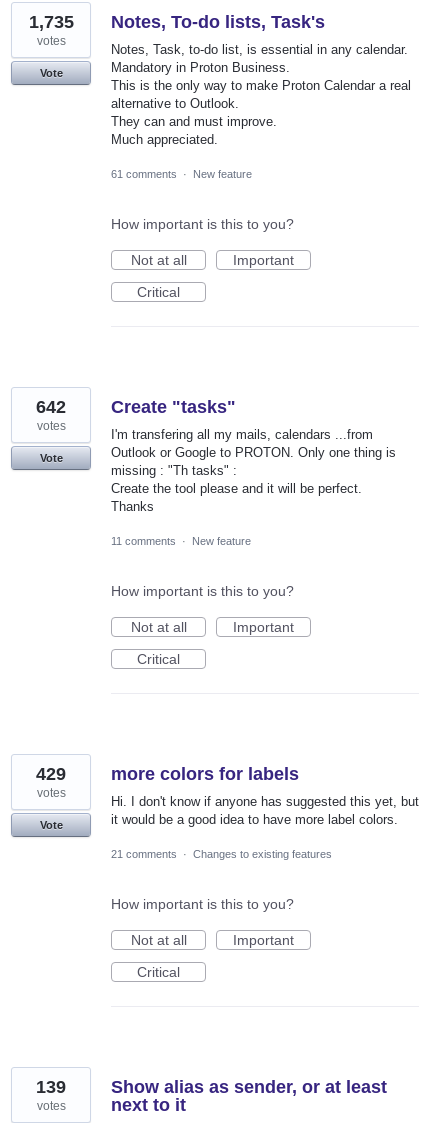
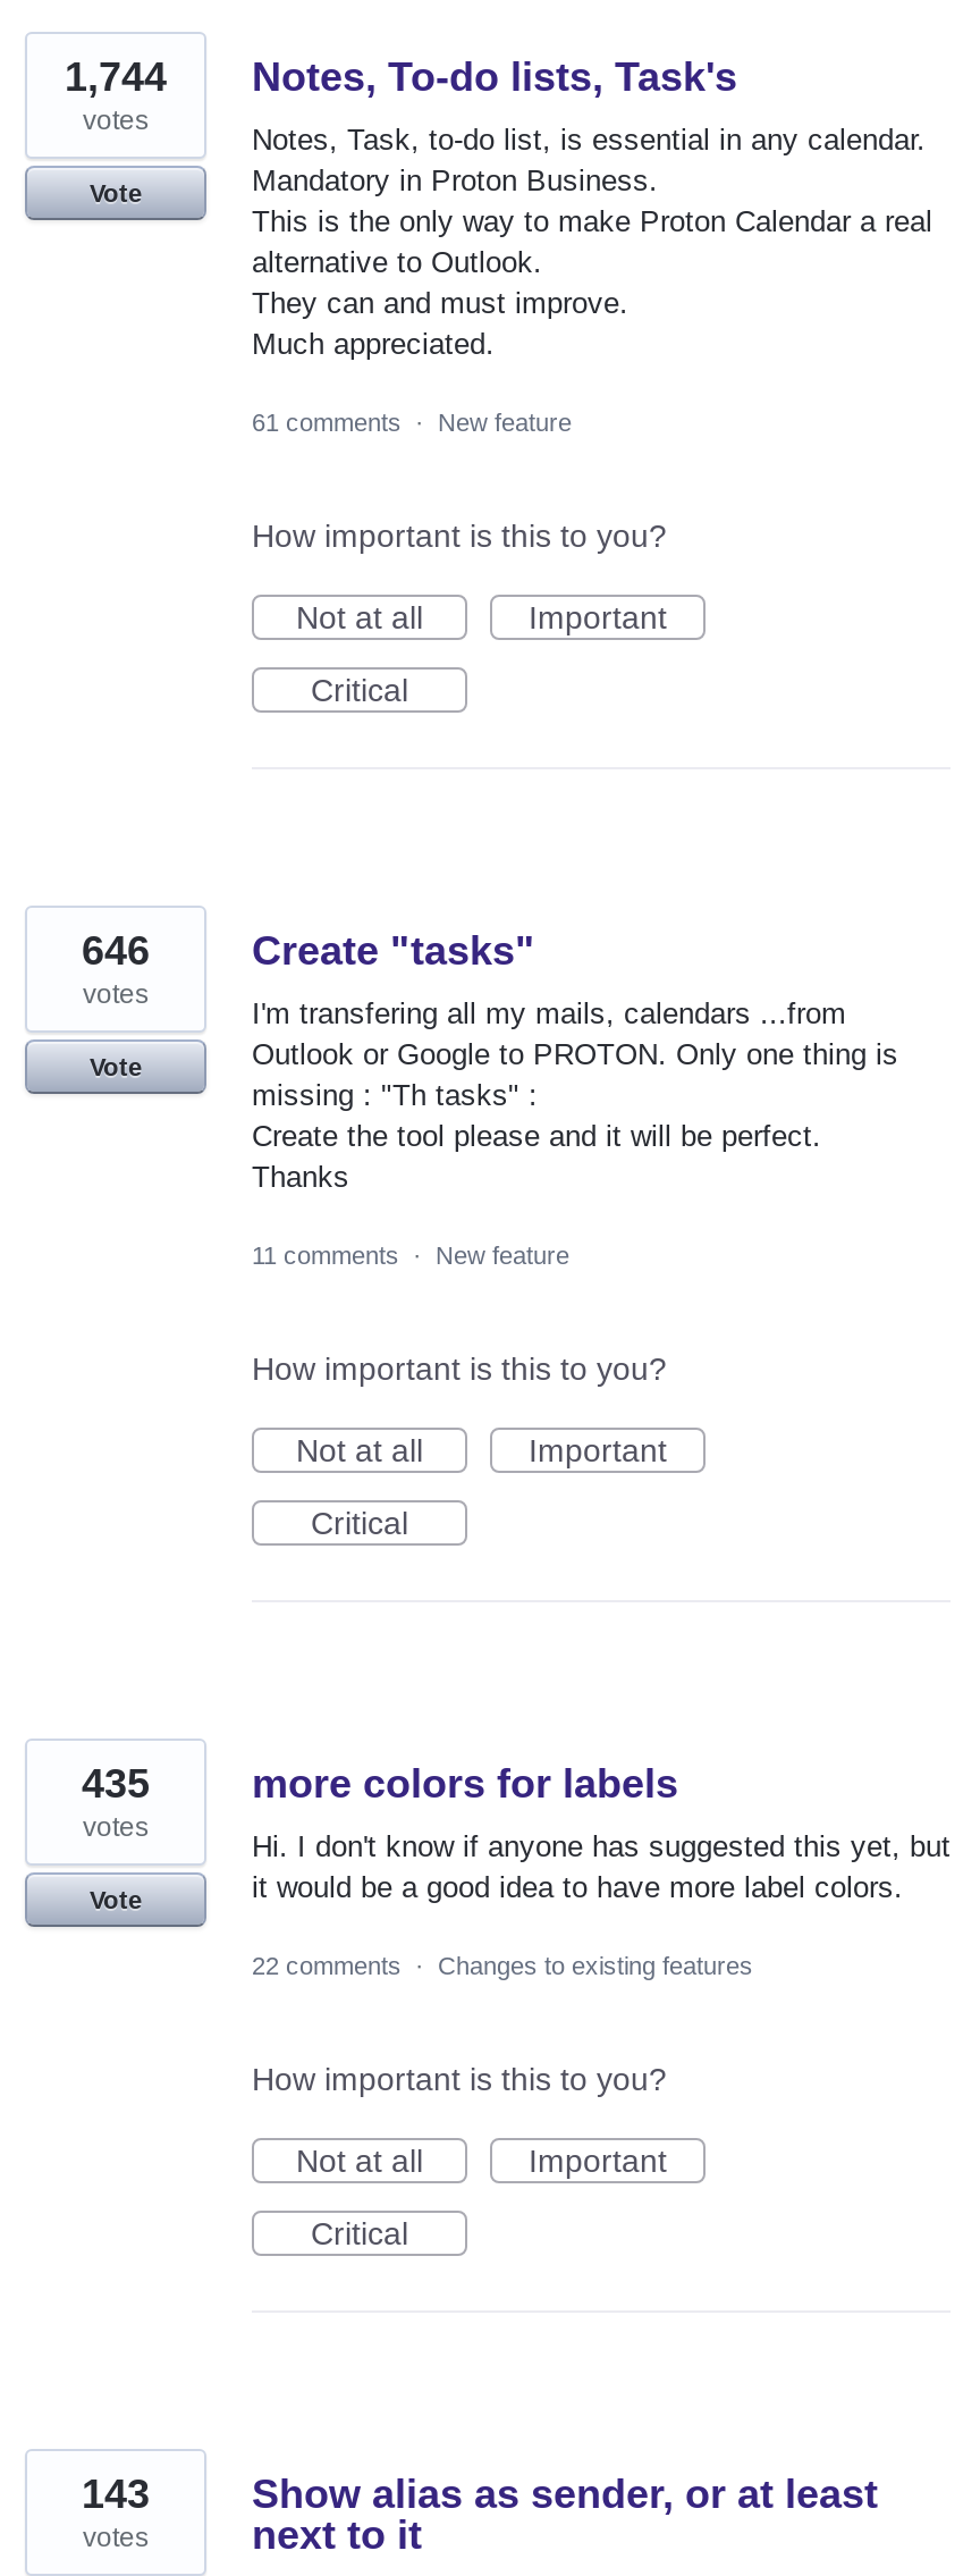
- 1,735 Notes, To-do lists, Task's
+ 1,744 Notes, To-do lists, Task's

- 642
+ 646

- 429
+ 435

- 21 comments · Changes to existing features
+ 22 comments · Changes to existing features

- 139
+ 143
